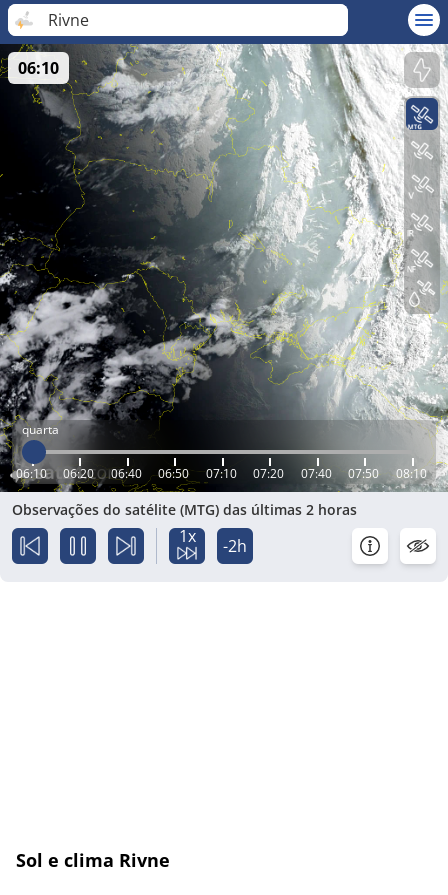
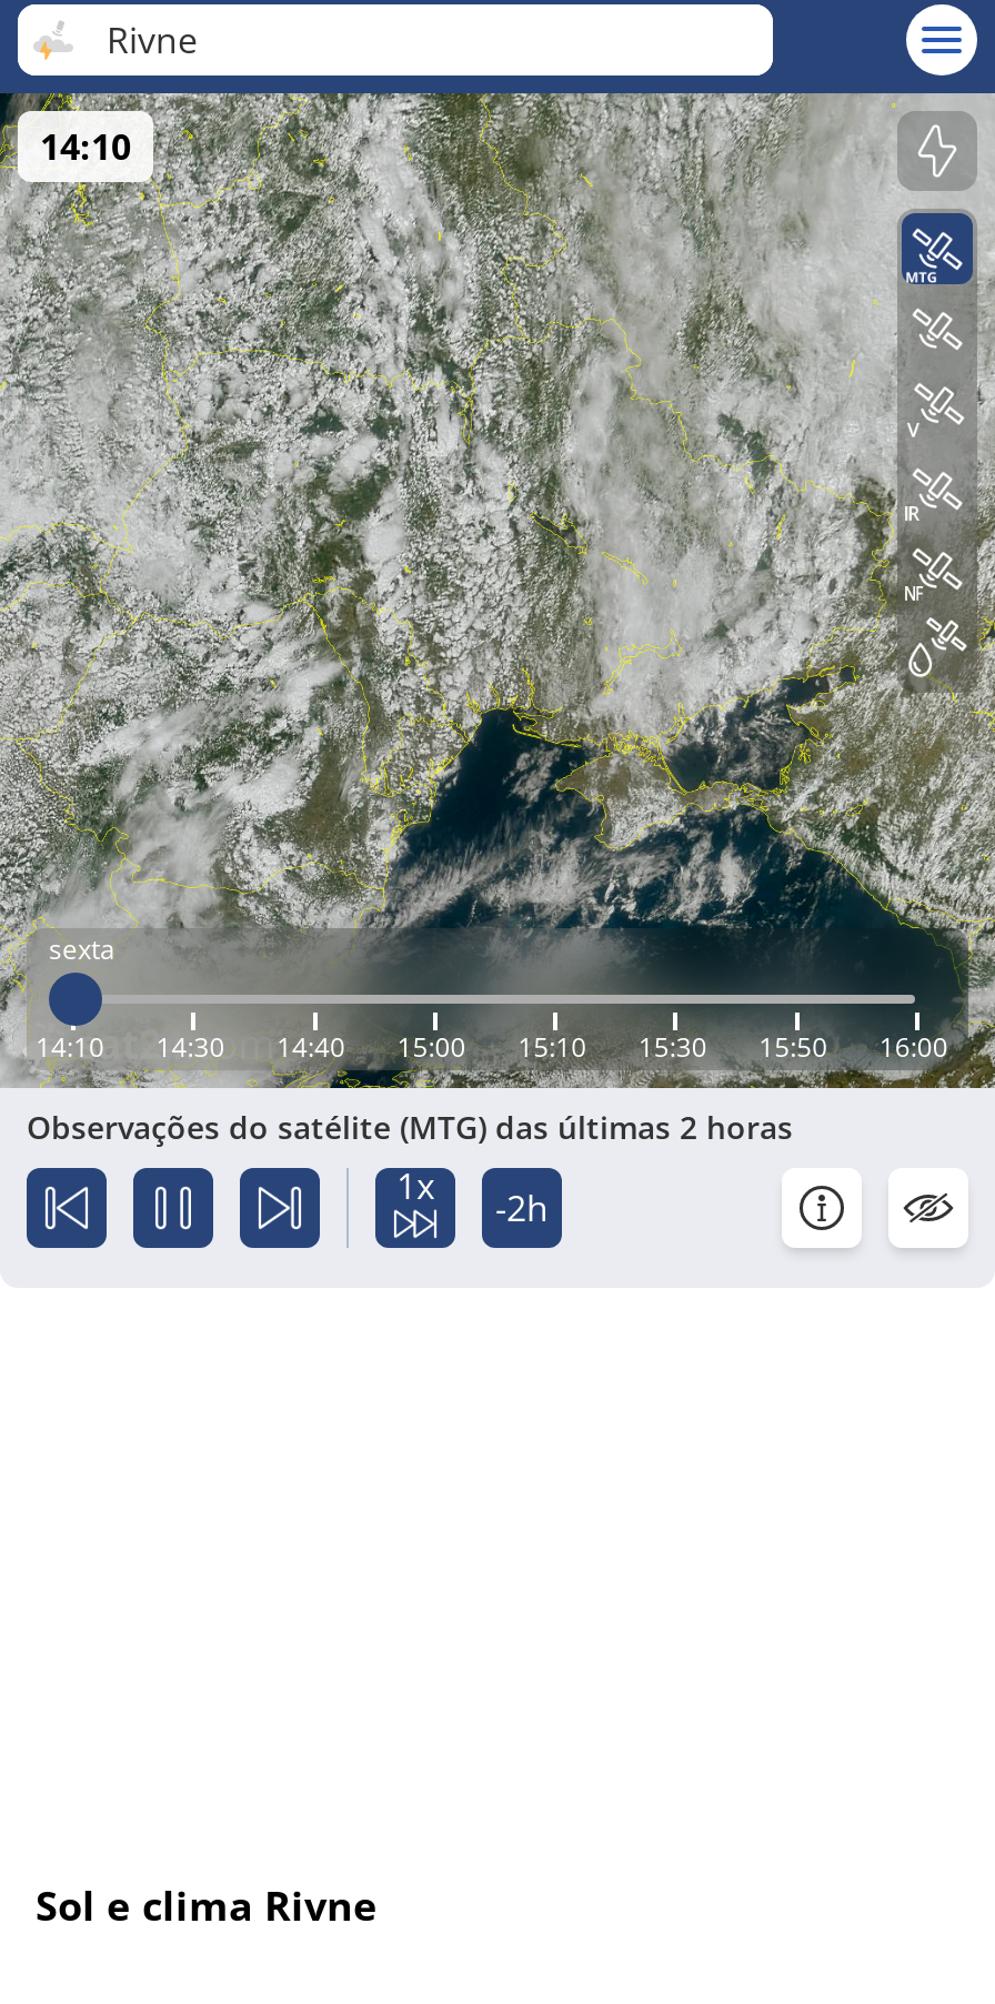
- [image]
- quarta
+ [image]
+ sexta

- 06:10
+ 14:10

- 06:10
- 06:20
- 06:40
- 06:50
- 07:10
- 07:20
- 07:40
- 07:50
- 08:10
+ 14:10
+ 14:30
+ 14:40
+ 15:00
+ 15:10
+ 15:30
+ 15:50
+ 16:00
